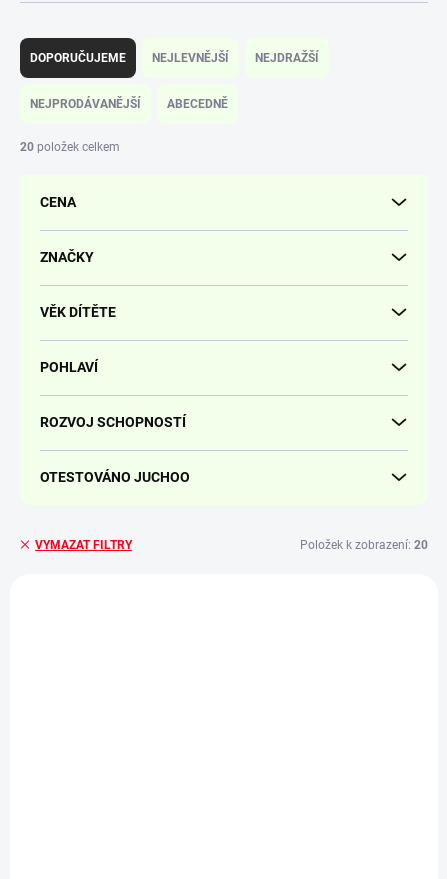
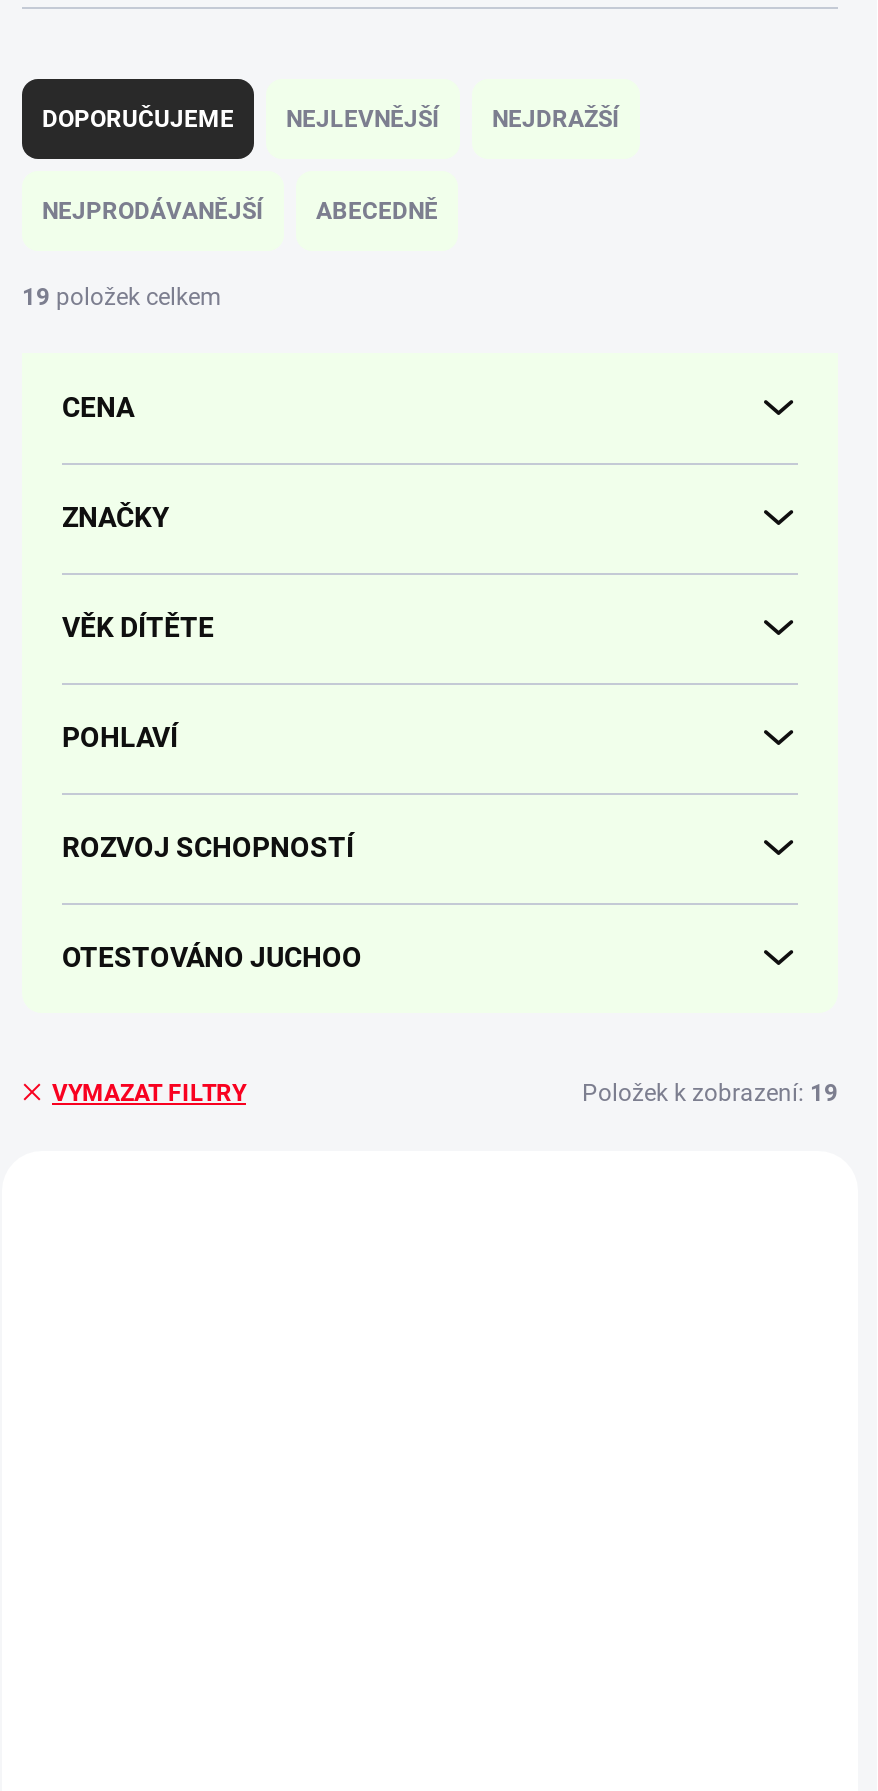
- 20 položek celkem
+ 19 položek celkem

- Položek k zobrazení: 20
+ Položek k zobrazení: 19
